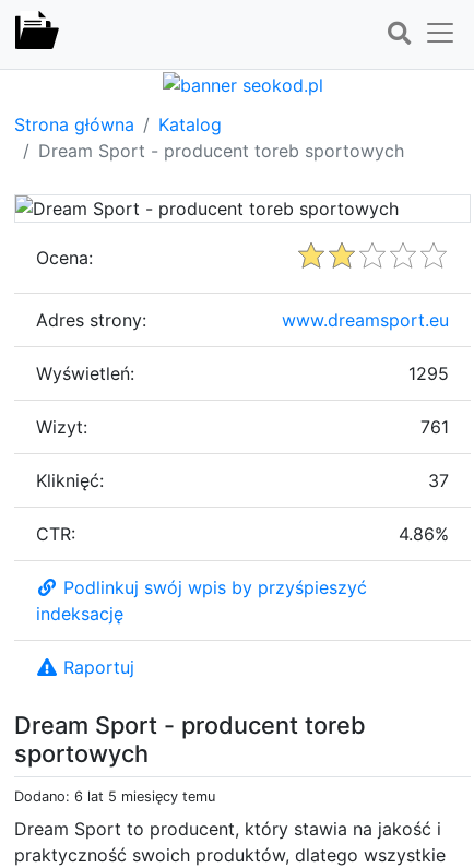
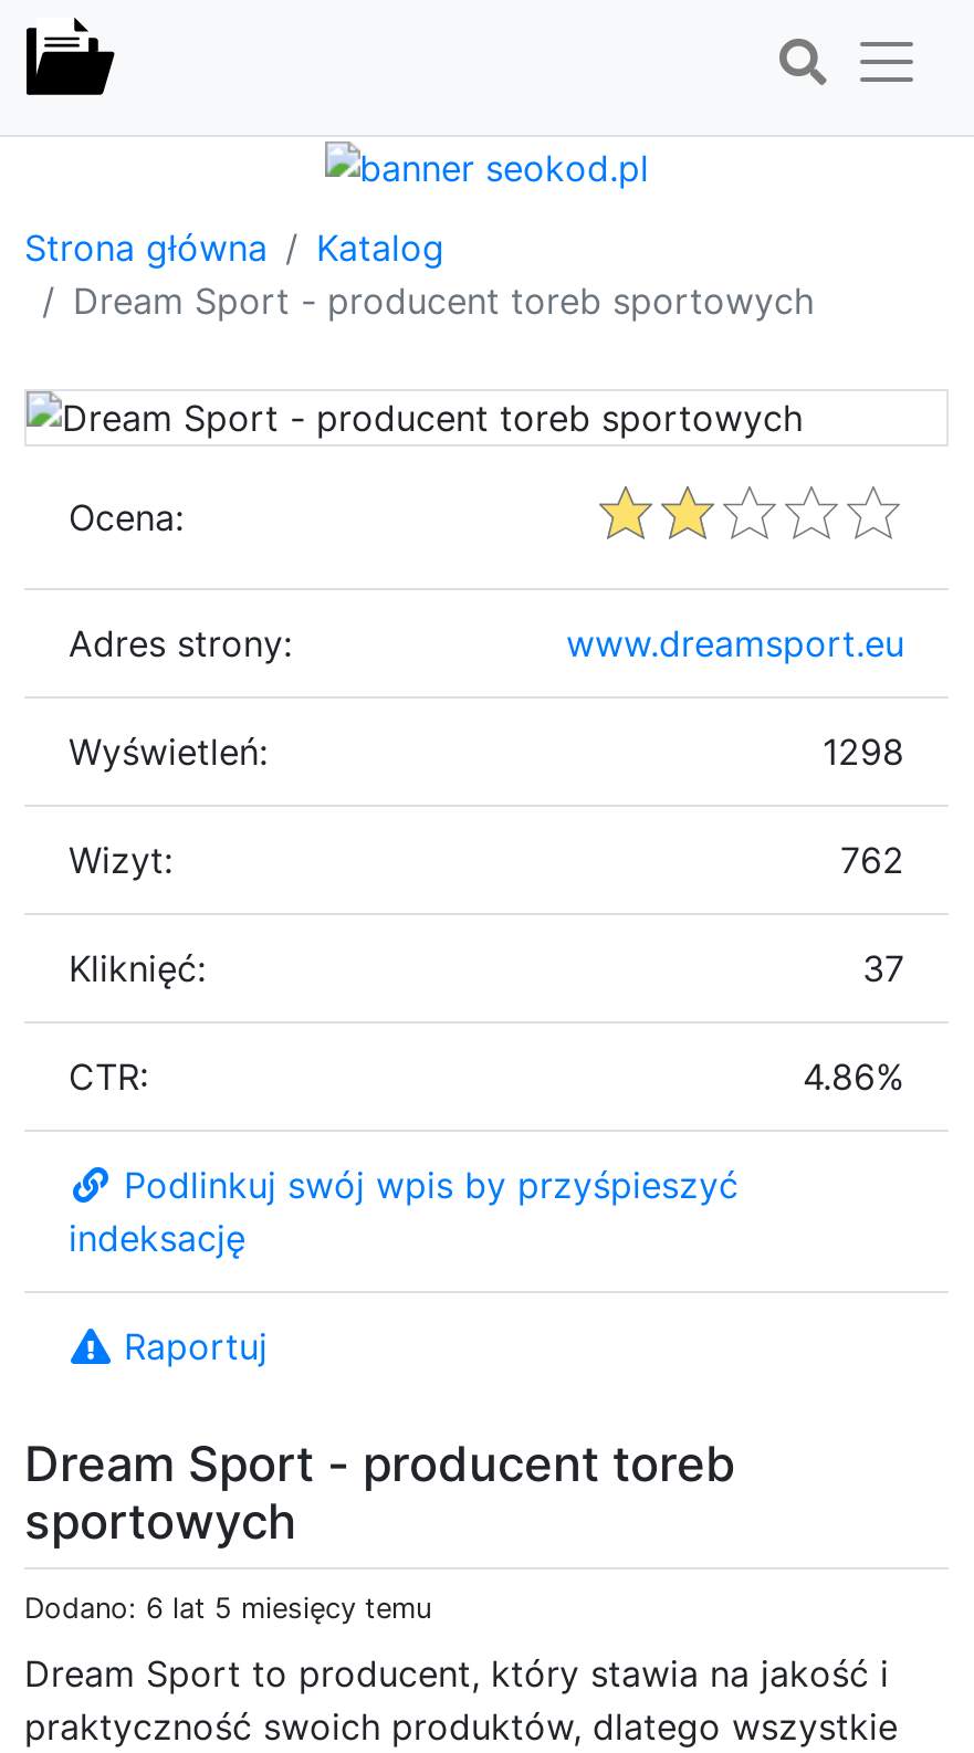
- 1295
+ 1298

- 761
+ 762
